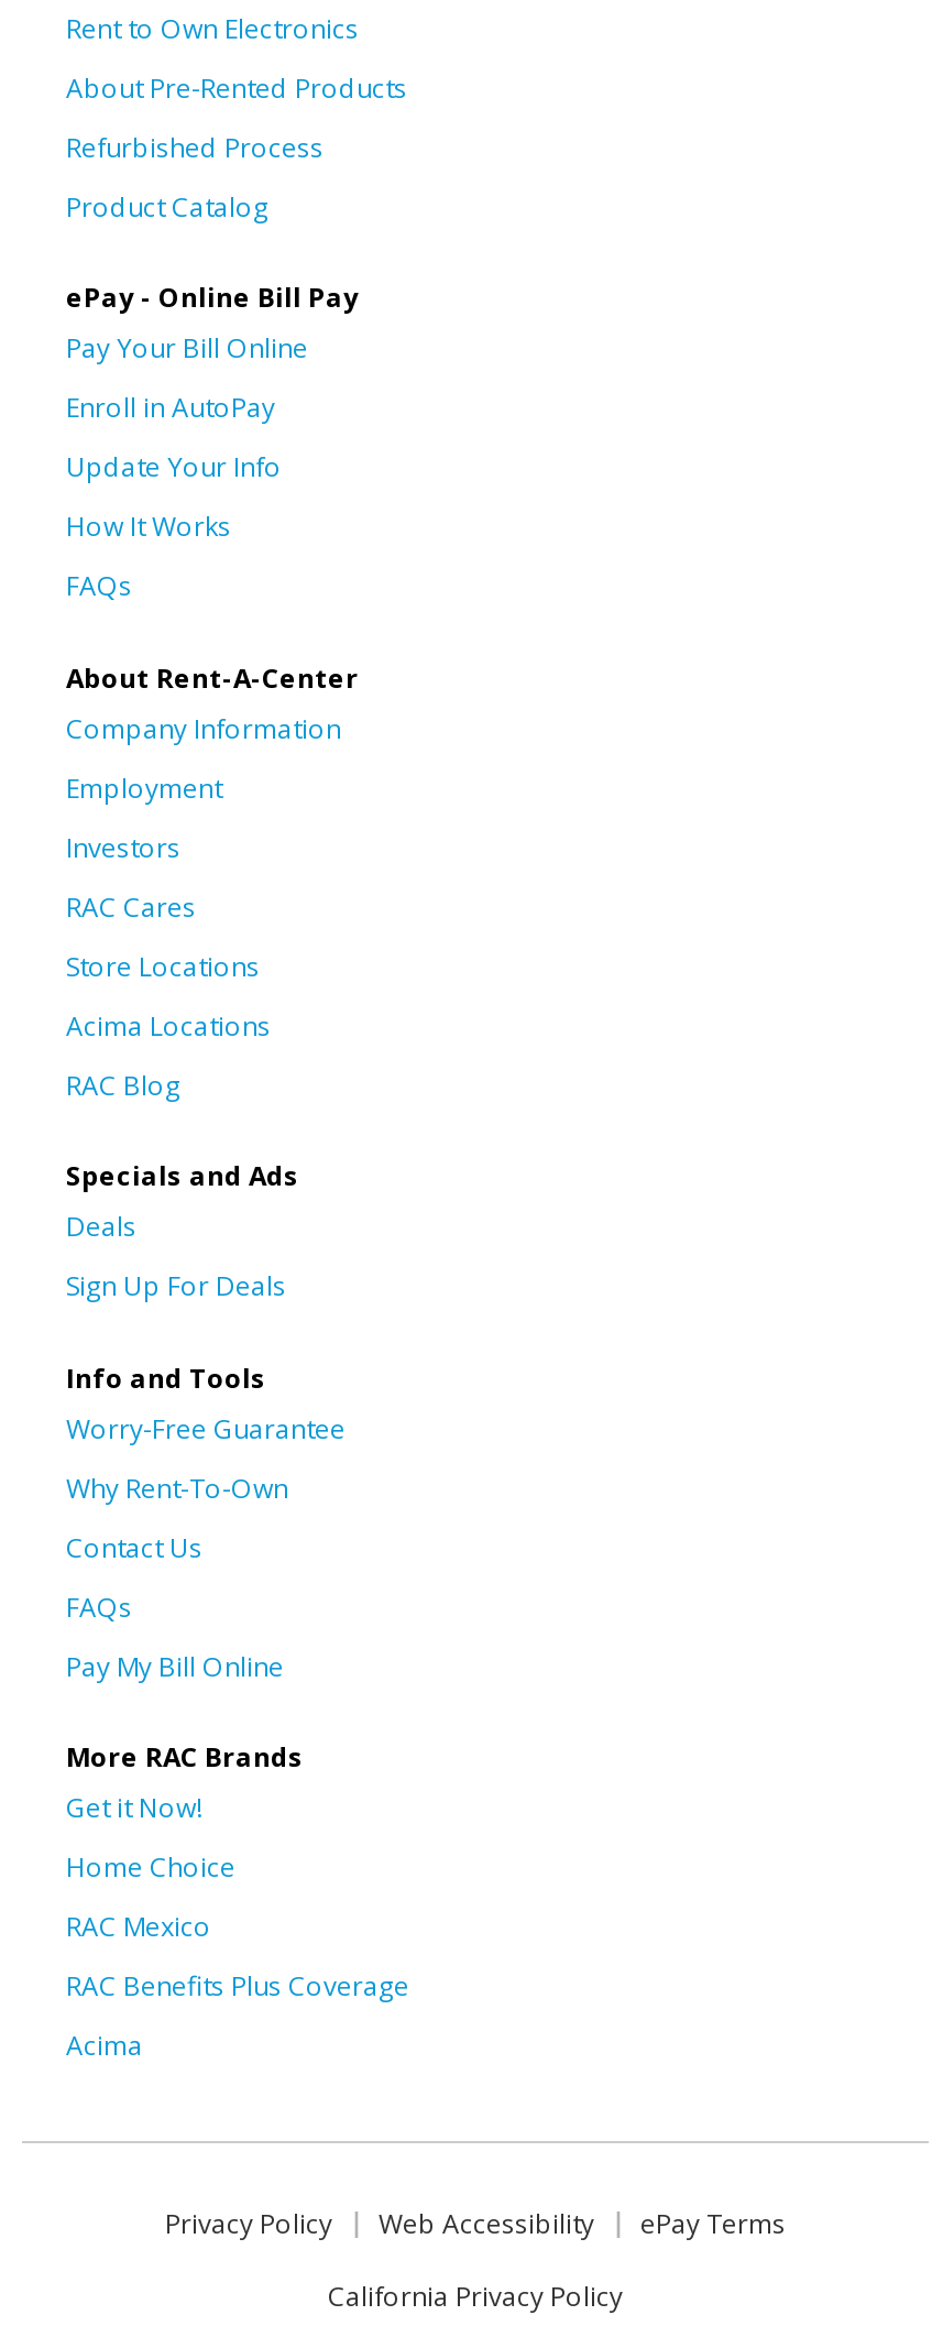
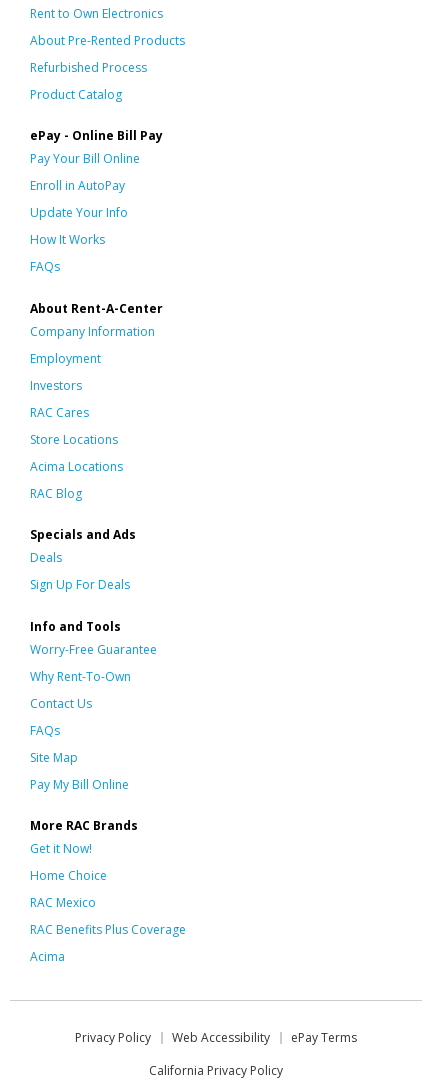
+ Site Map
